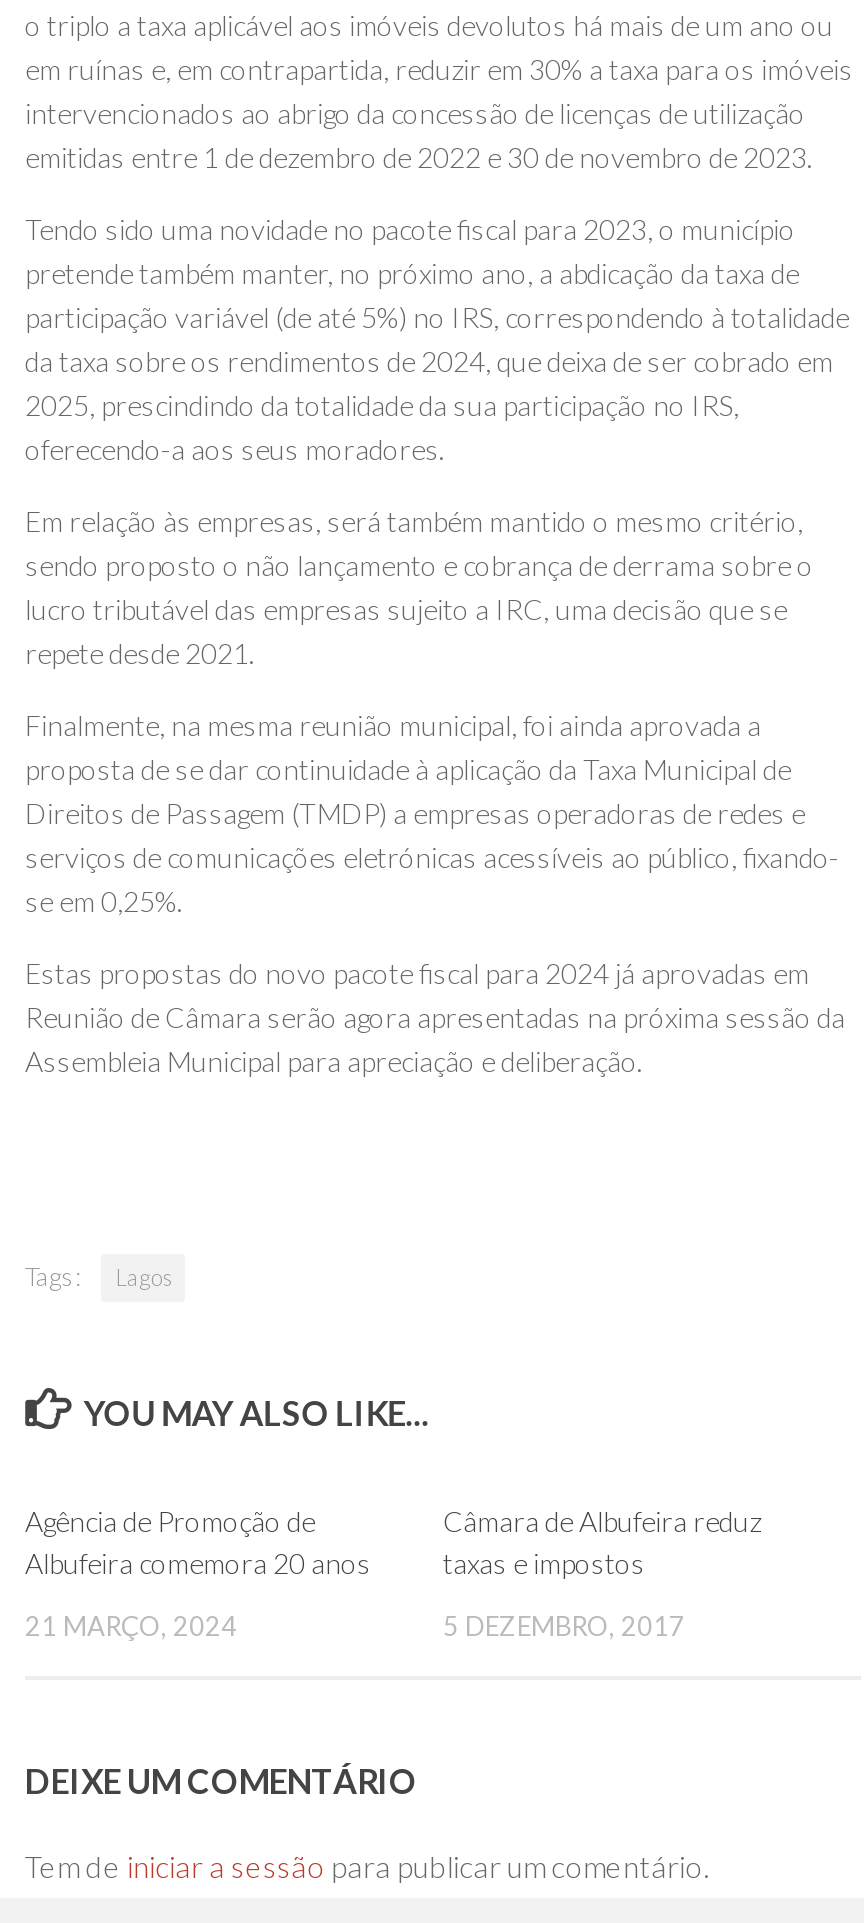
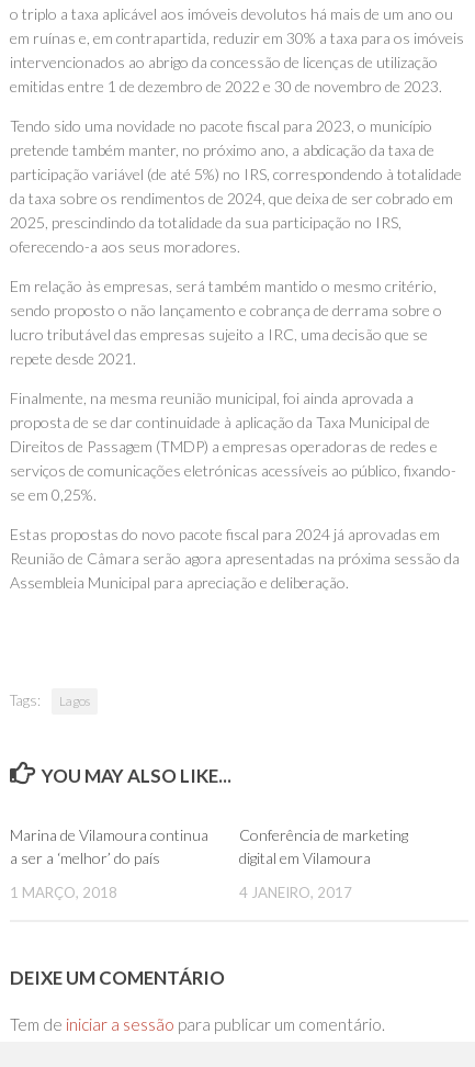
- Agência de Promoção de
- Albufeira comemora 20 anos
+ Marina de Vilamoura continua
+ a ser a ‘melhor’ do país

- Câmara de Albufeira reduz
- taxas e impostos
+ Conferência de marketing
+ digital em Vilamoura

- 21 MARÇO, 2024
+ 1 MARÇO, 2018

- 5 DEZEMBRO, 2017
+ 4 JANEIRO, 2017
